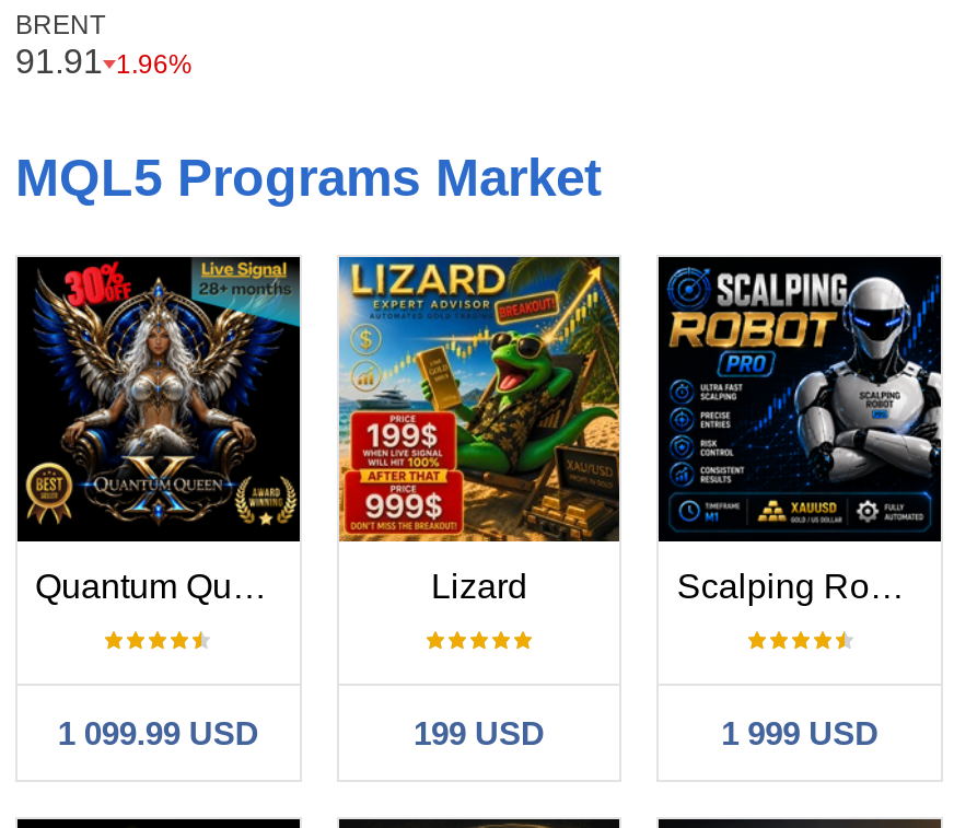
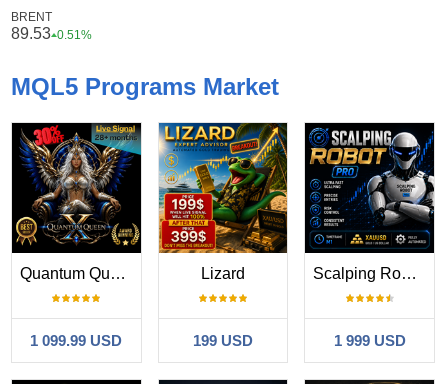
- 91.91 1.96%
+ 89.53 0.51%
